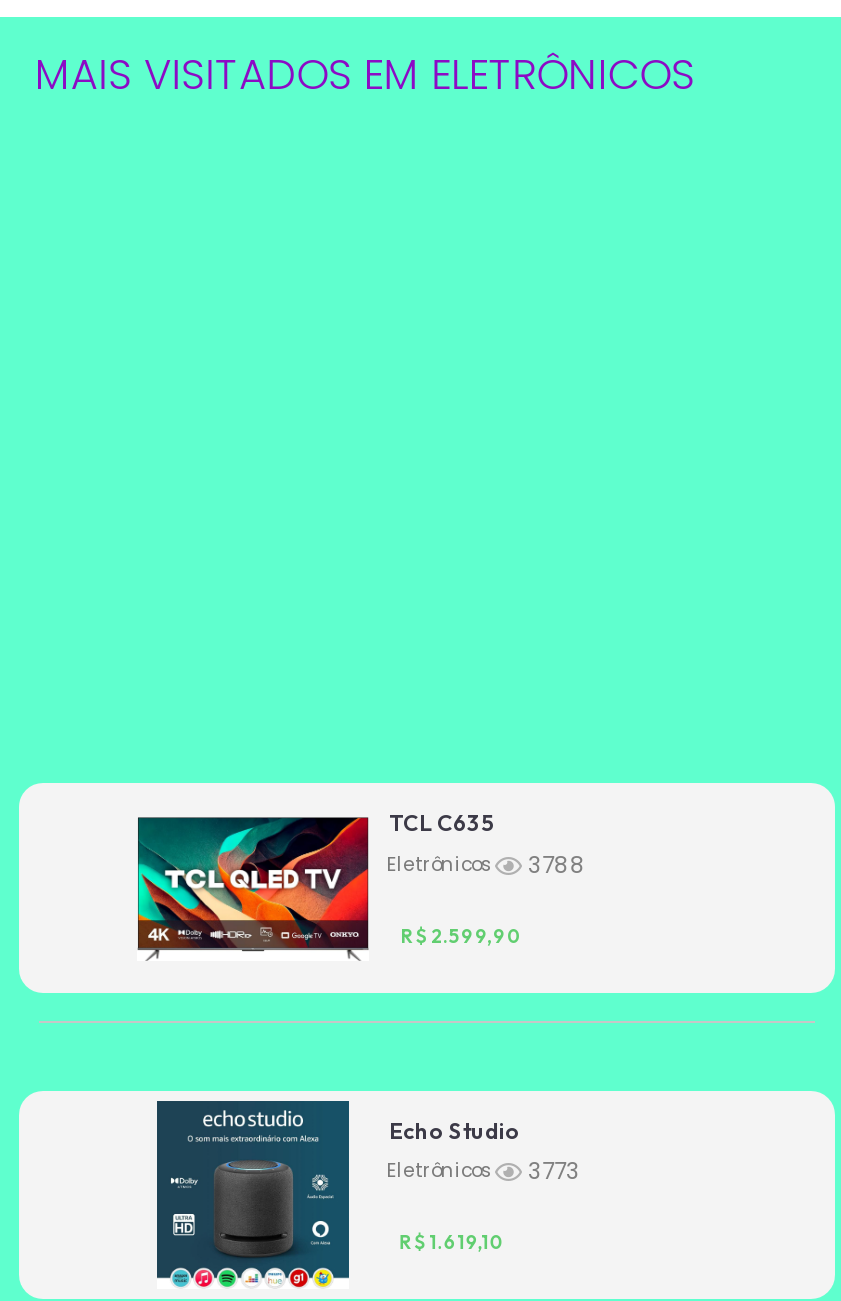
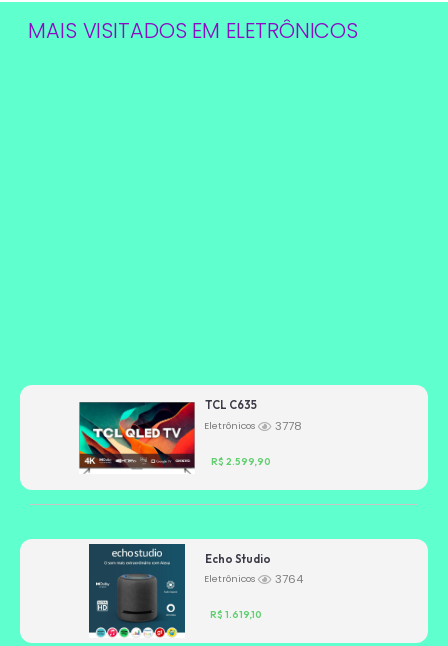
- Eletrônicos 3788
+ Eletrônicos 3778

- Eletrônicos 3773
+ Eletrônicos 3764
